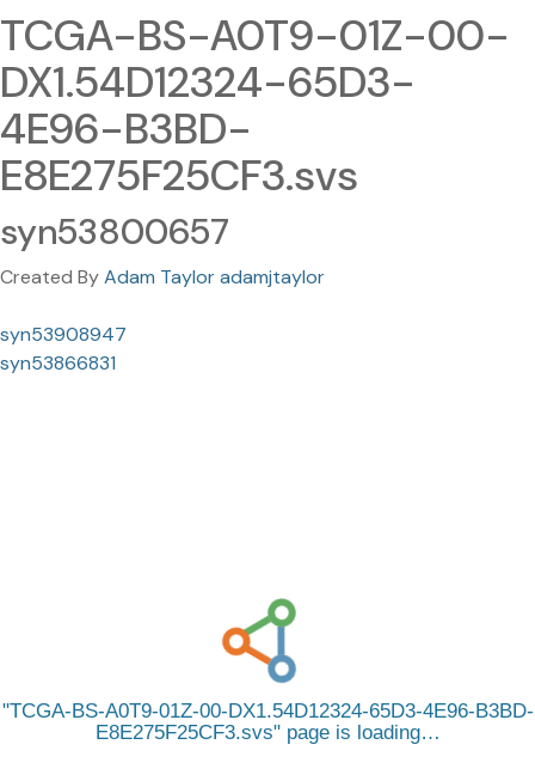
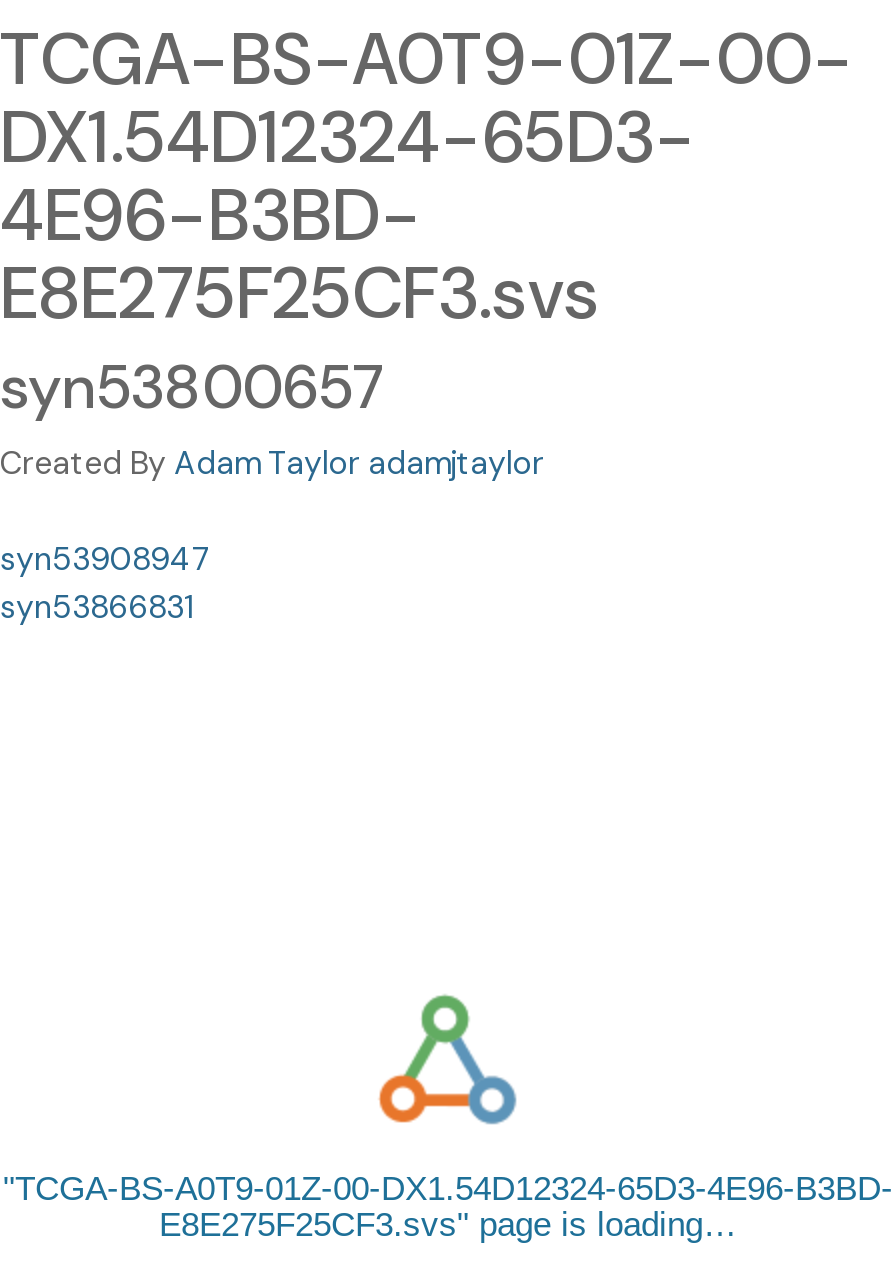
- [image]
+ [image]
